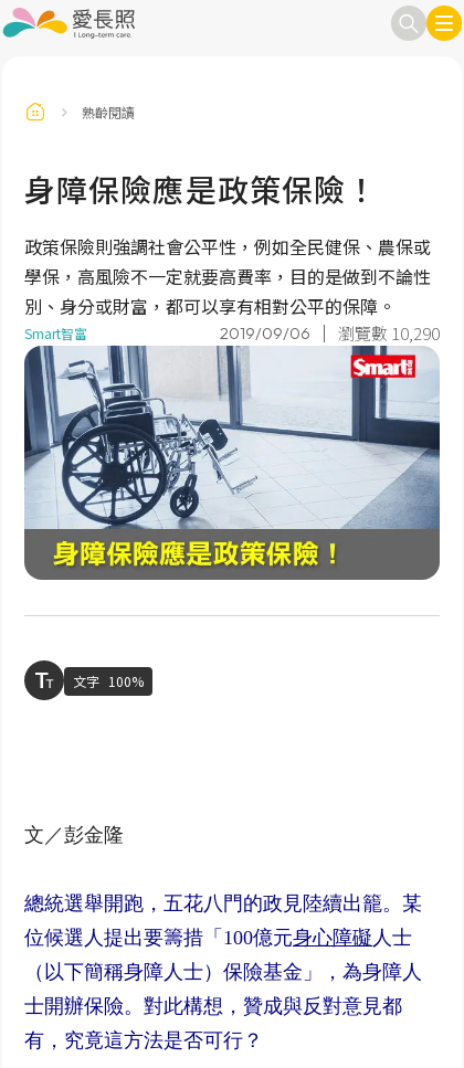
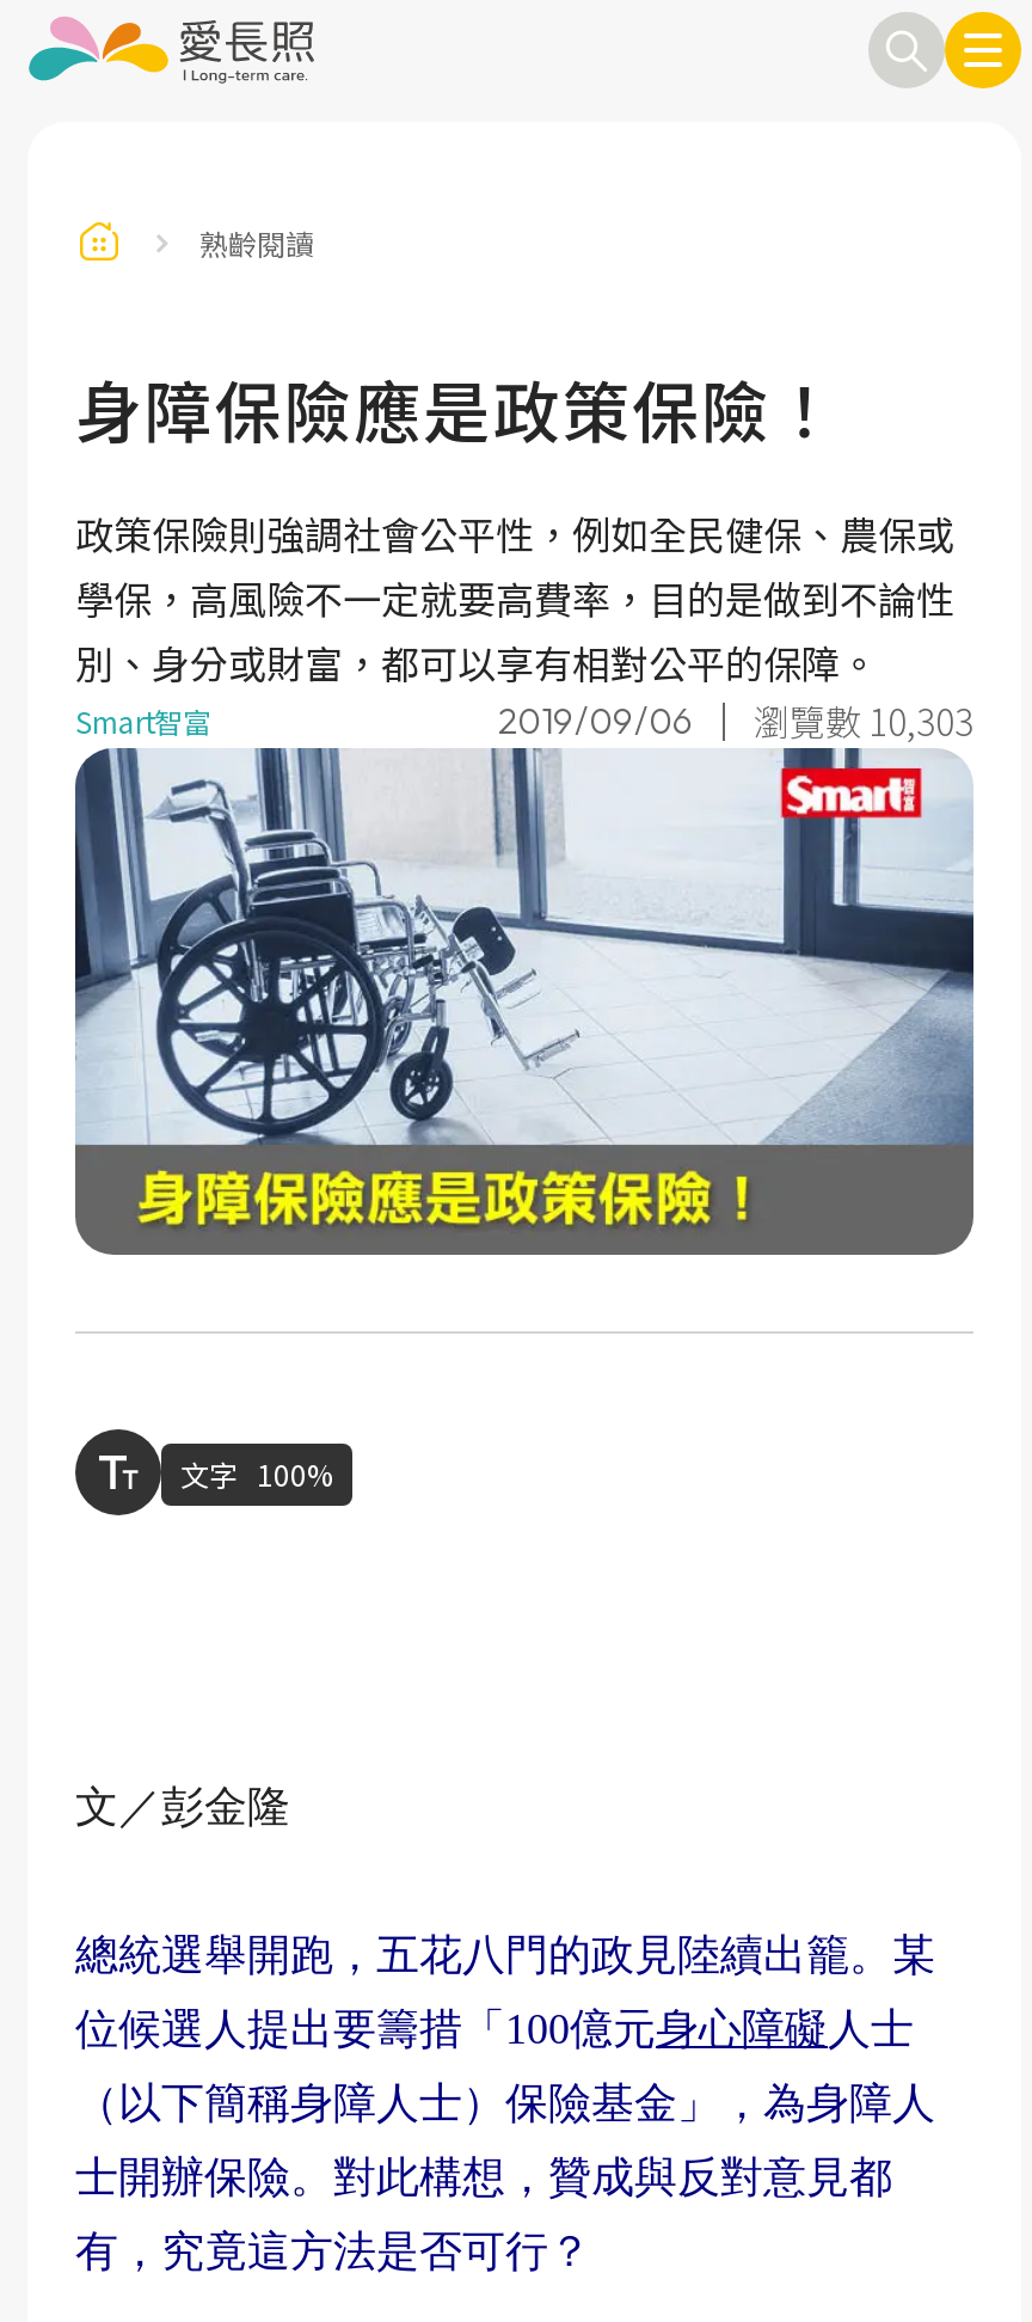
- 2019/09/06 瀏覽數 10,290
+ 2019/09/06 瀏覽數 10,303
